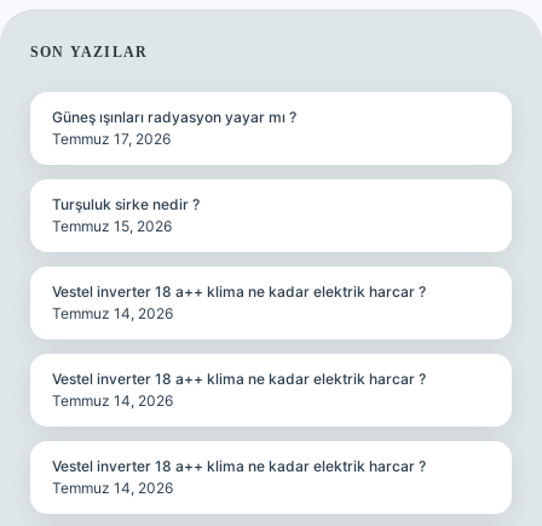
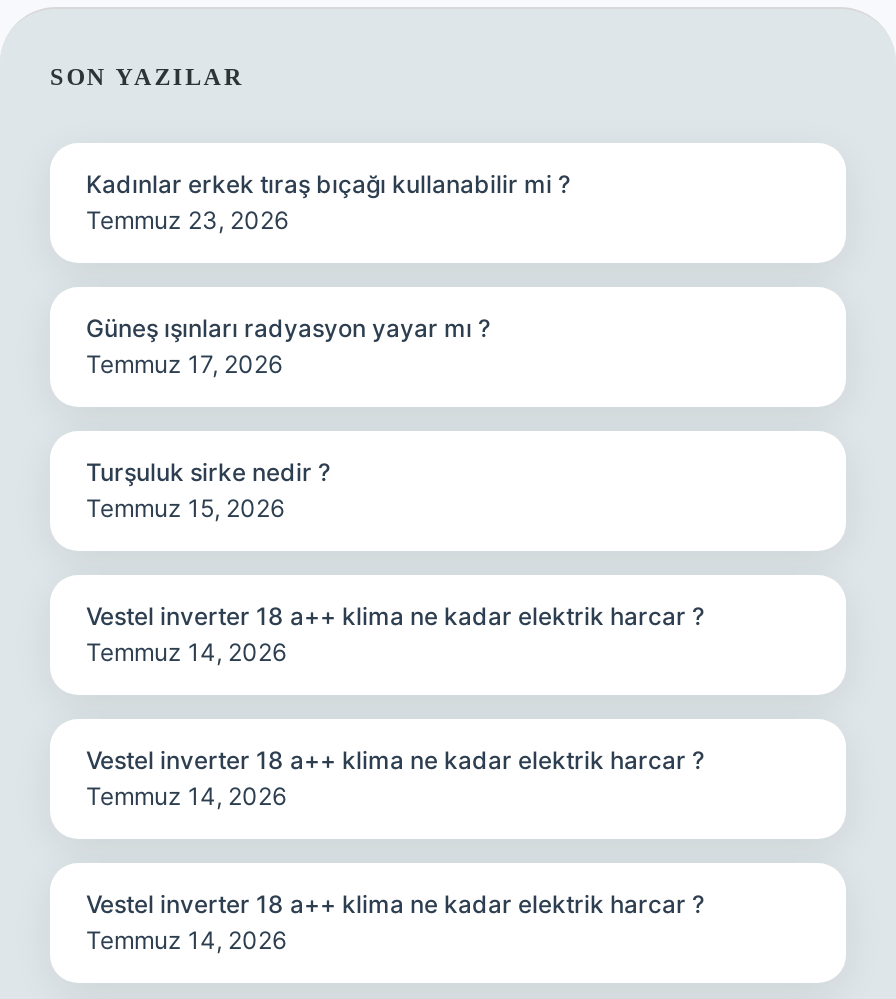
+ Kadınlar erkek tıraş bıçağı kullanabilir mi ?
+ Temmuz 23, 2026
